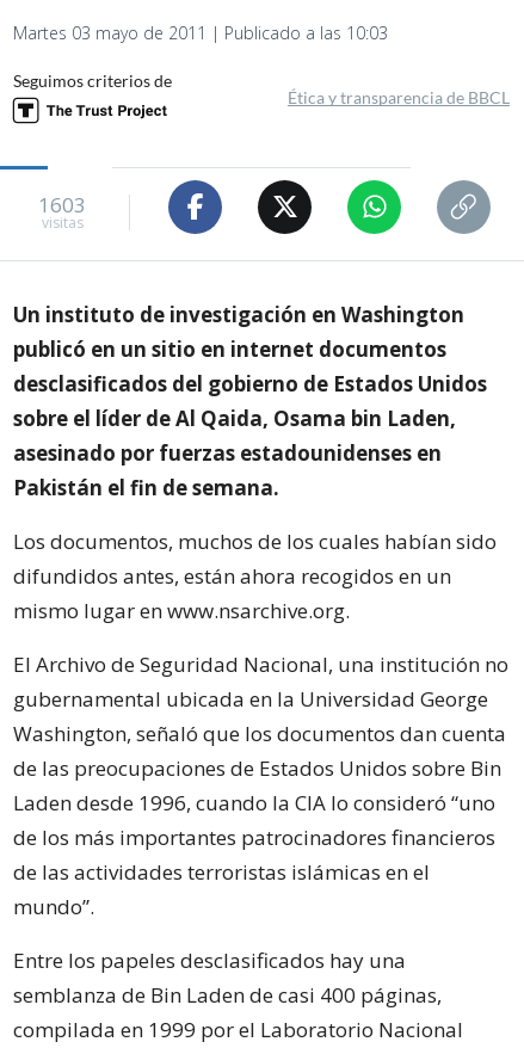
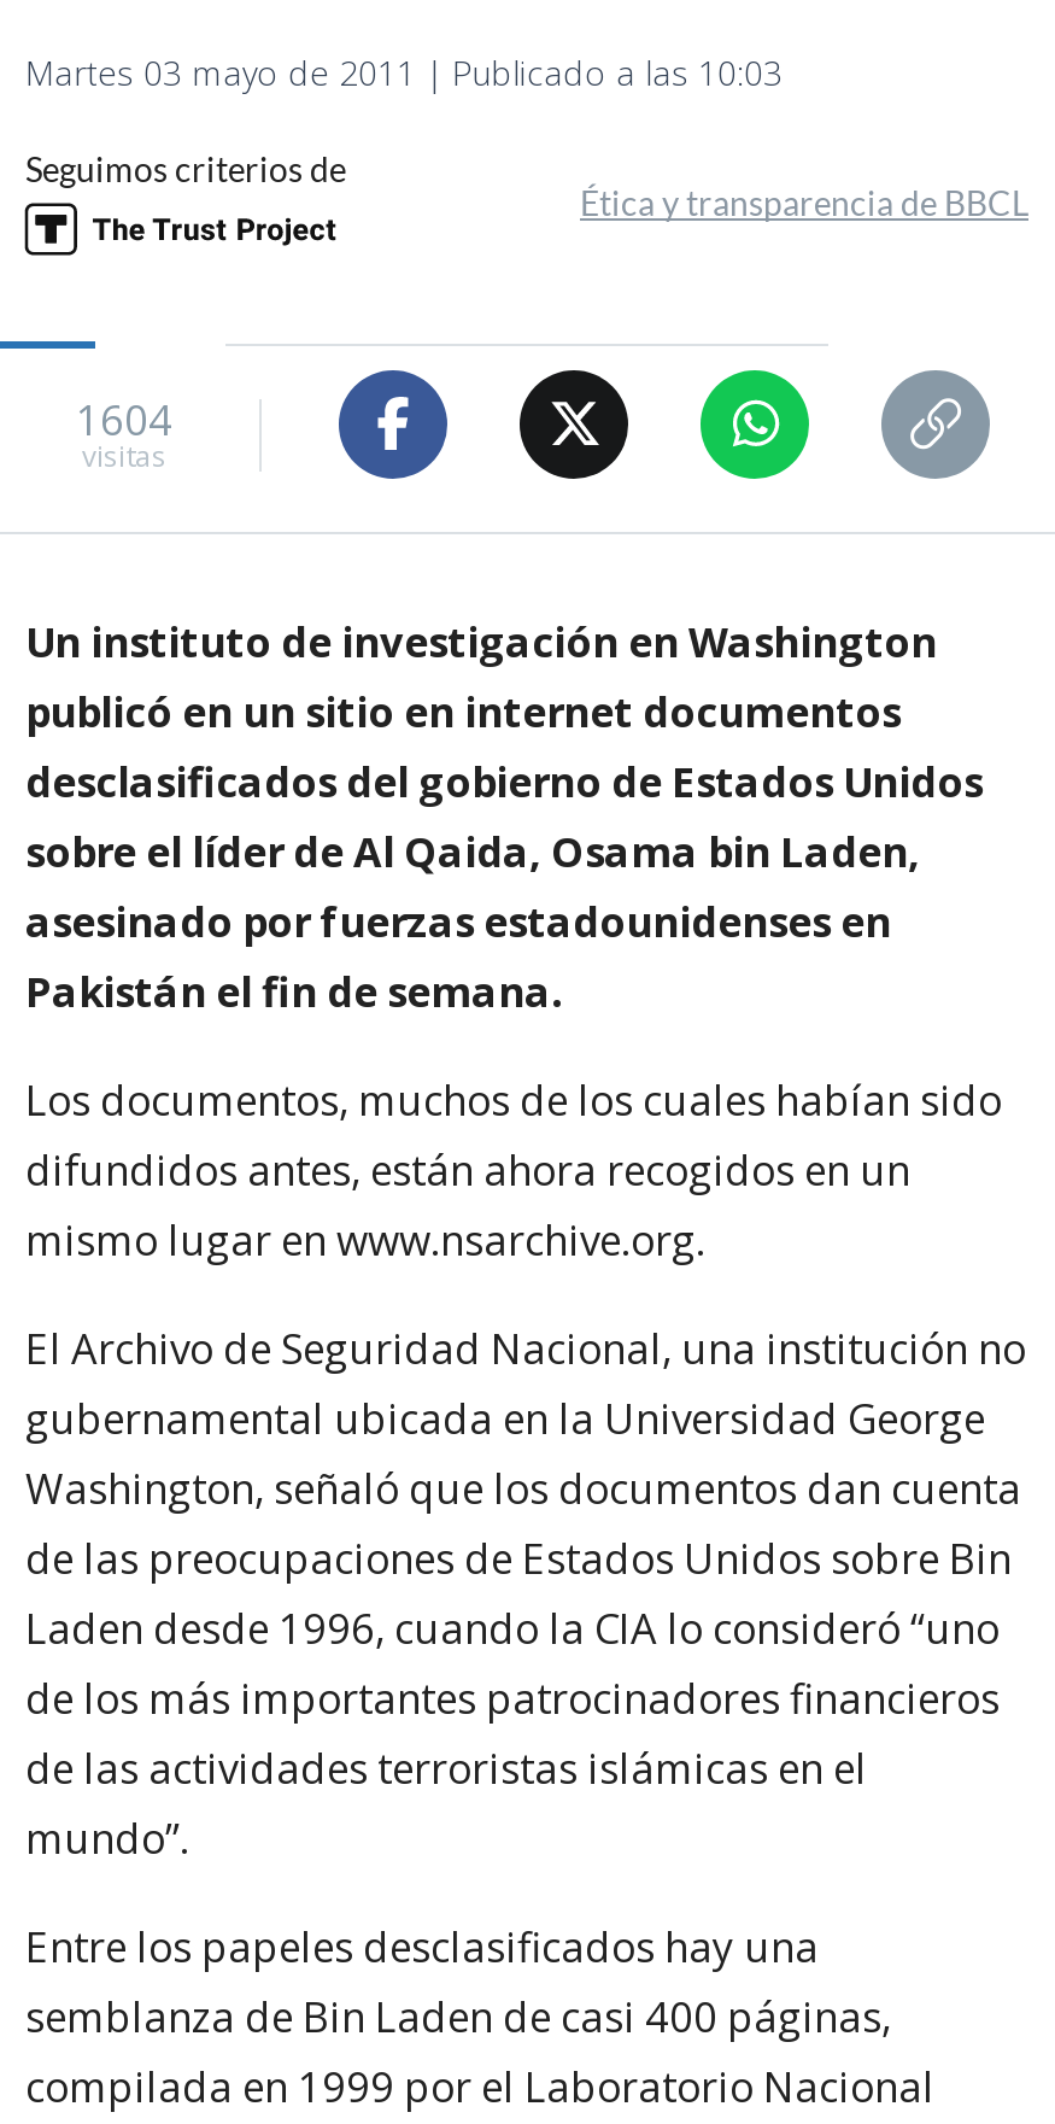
- 1603
+ 1604
